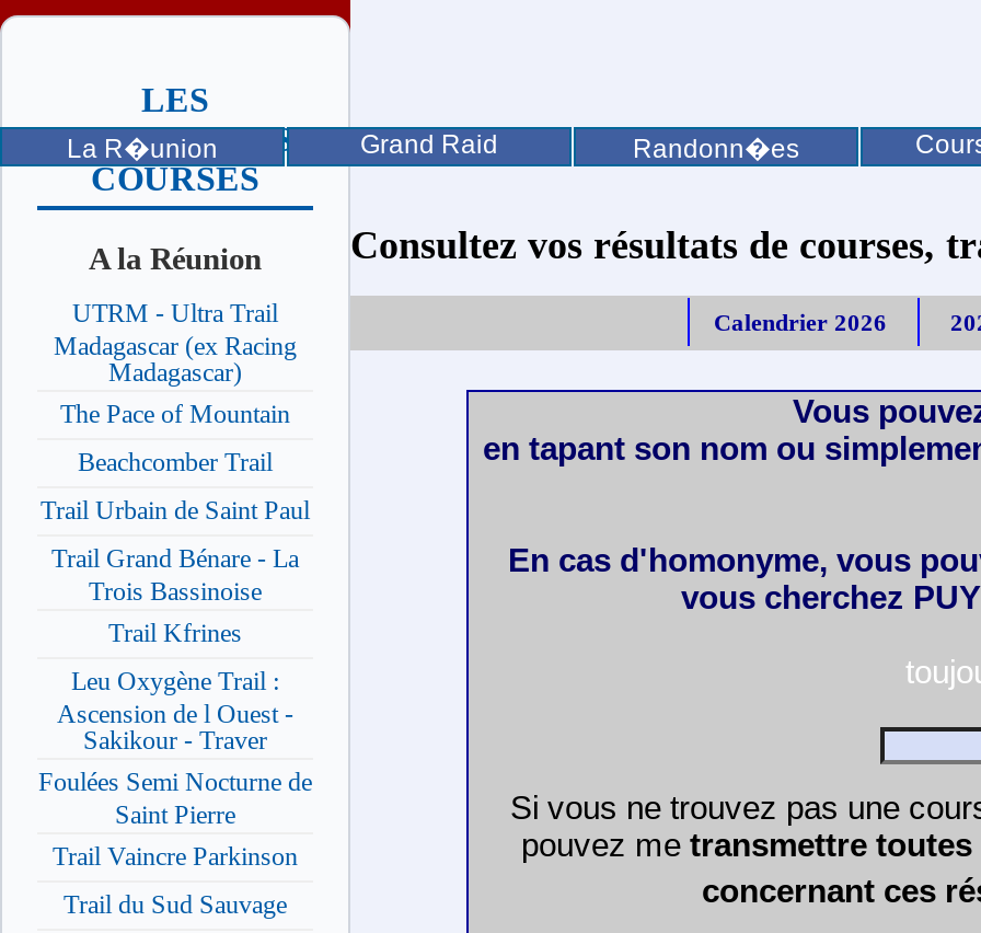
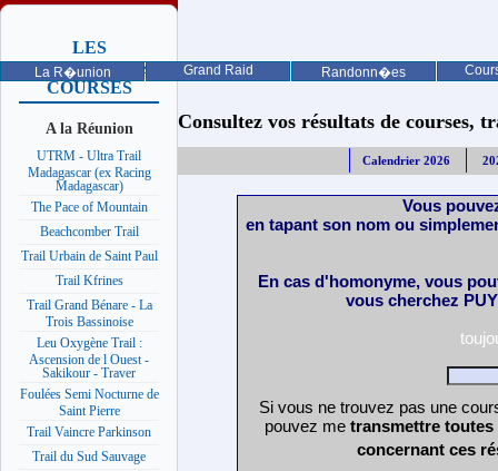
moved down: Trail Grand Bénare - La | Trois Bassinoise

moved up: Trail Kfrines
